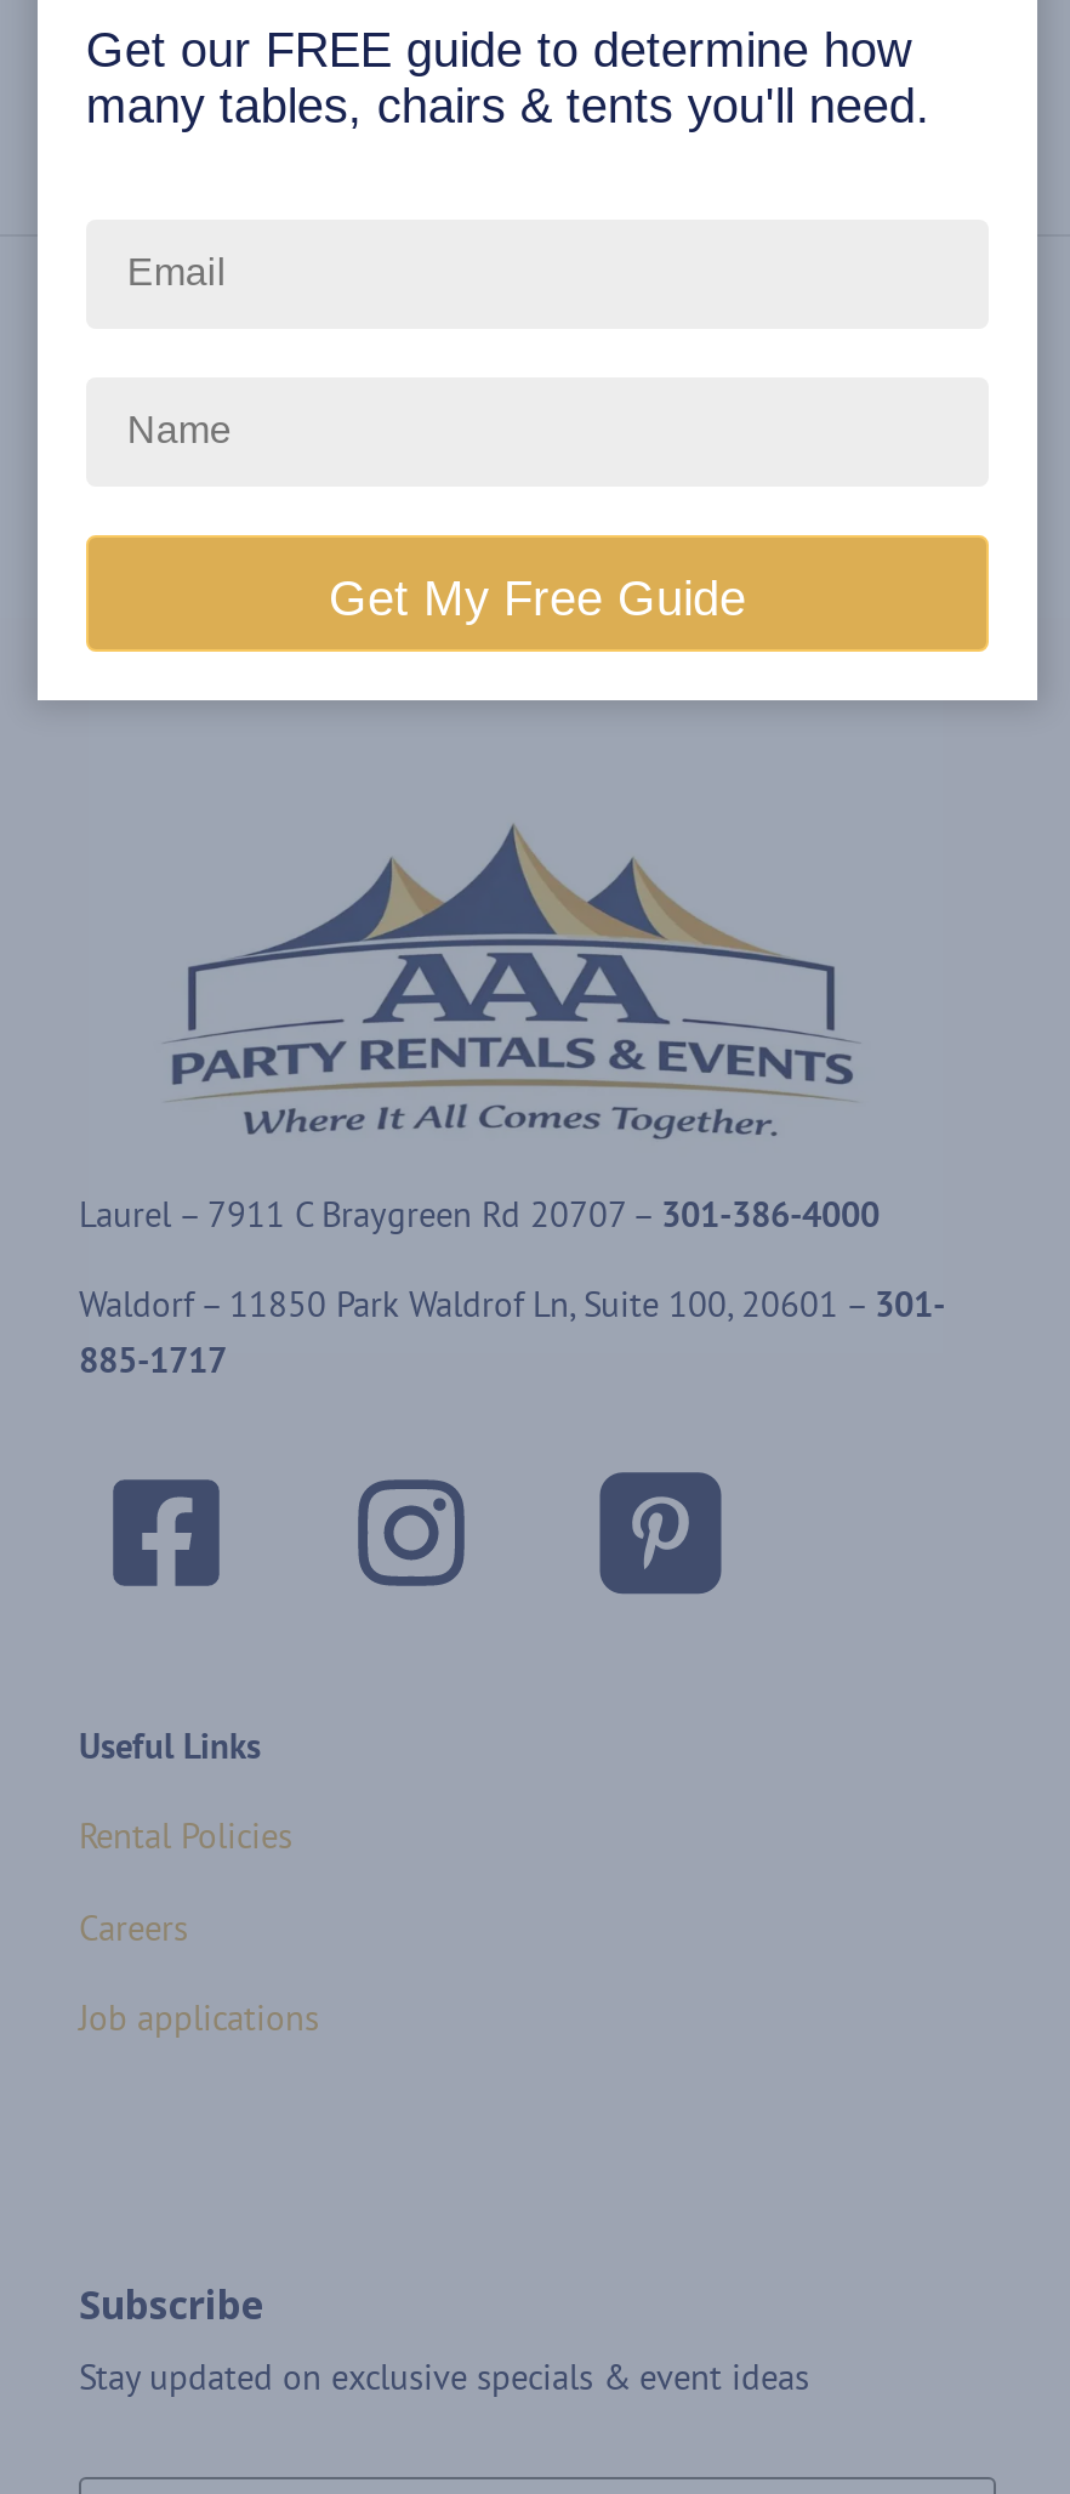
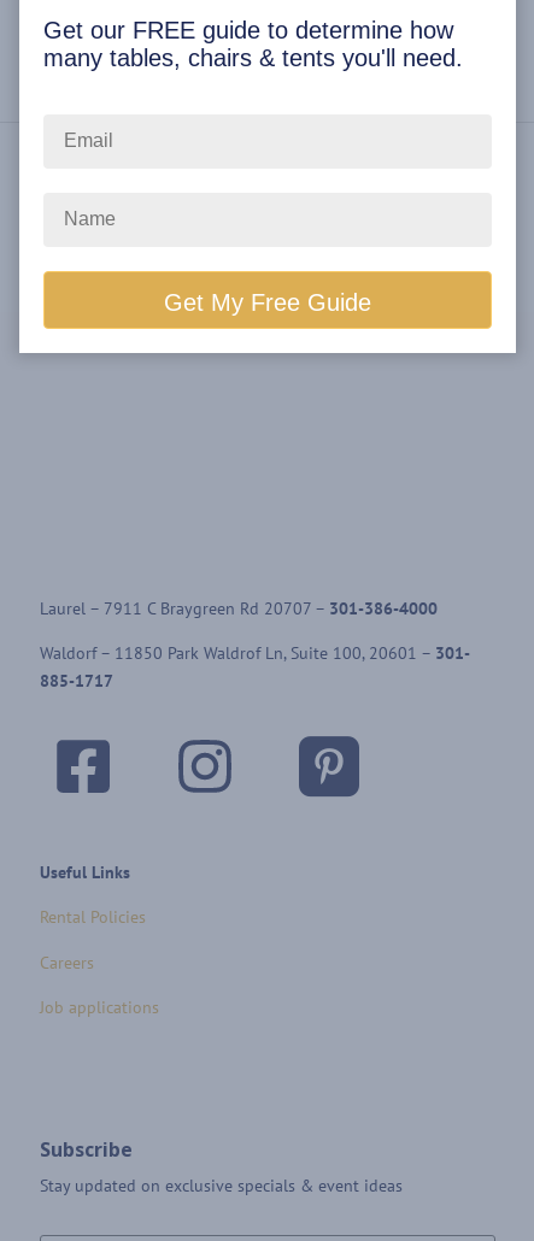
- [image]
